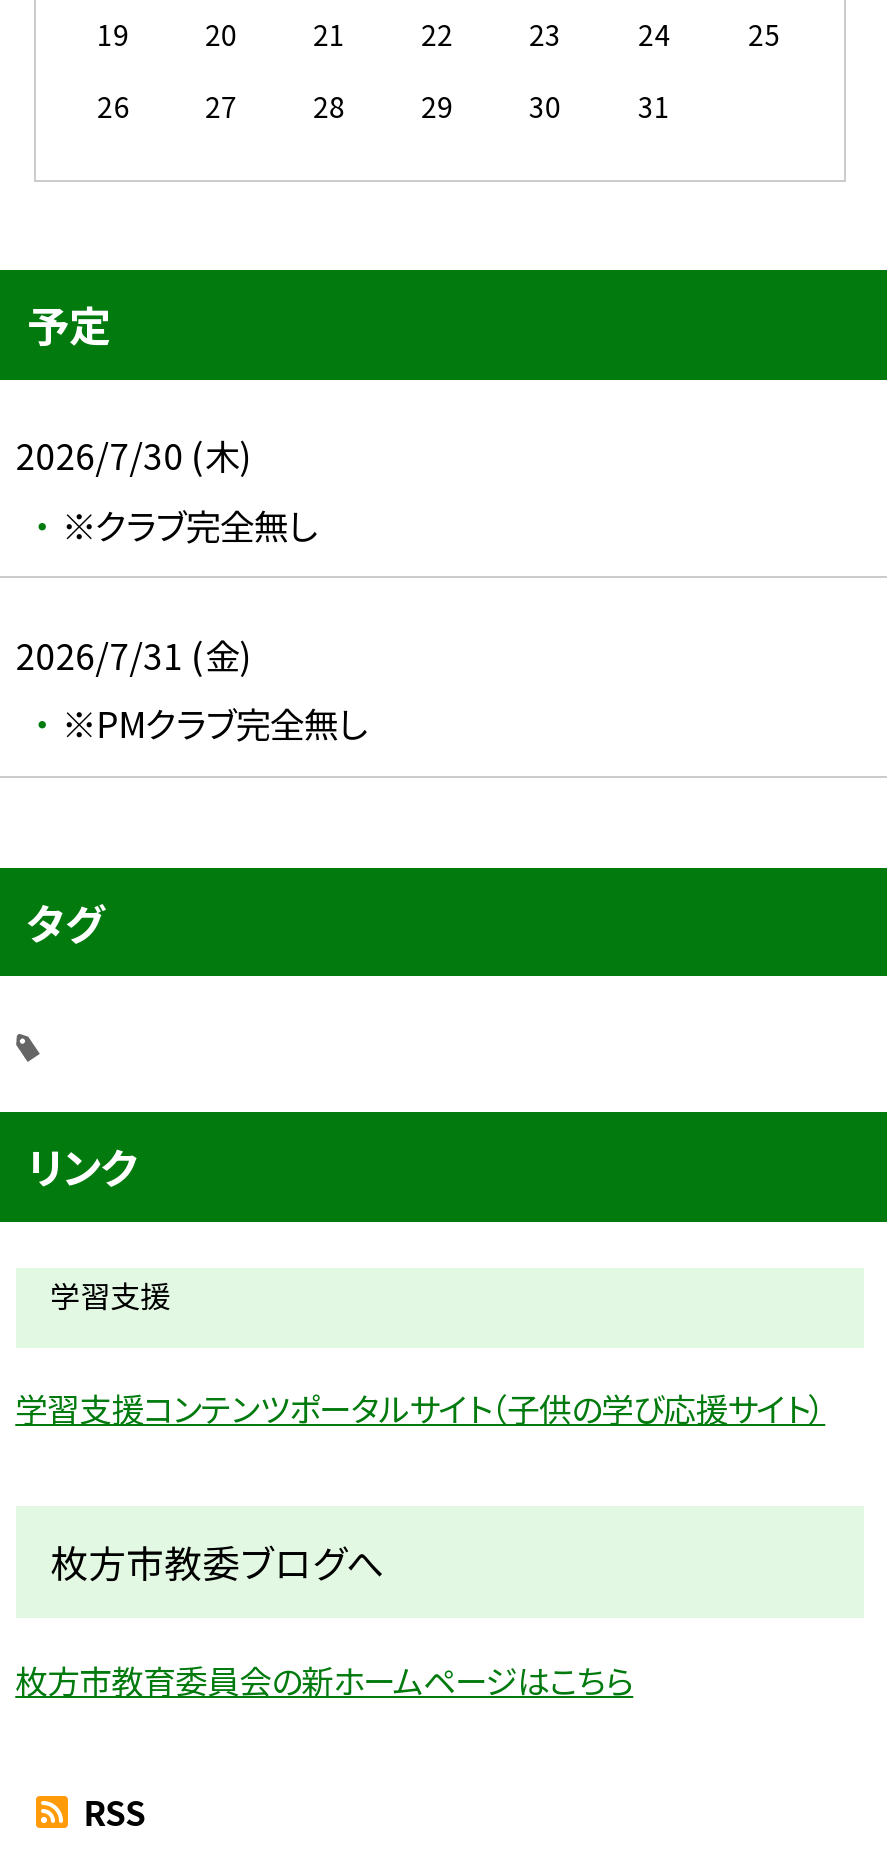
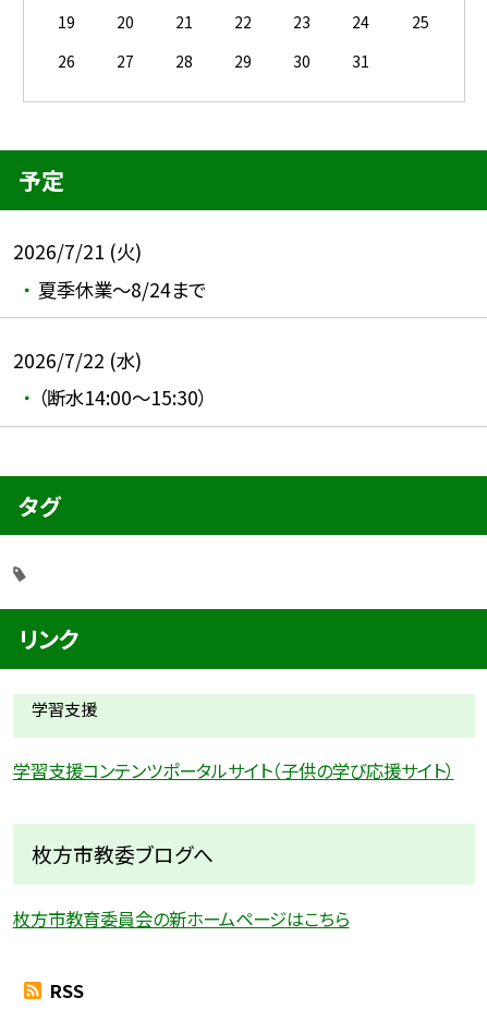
- 2026/7/30 (木)
- ※クラブ完全無し
+ 2026/7/21 (火)
+ 夏季休業～8/24まで

- 2026/7/31 (金)
- ※PMクラブ完全無し
+ 2026/7/22 (水)
+ （断水14:00～15:30）
